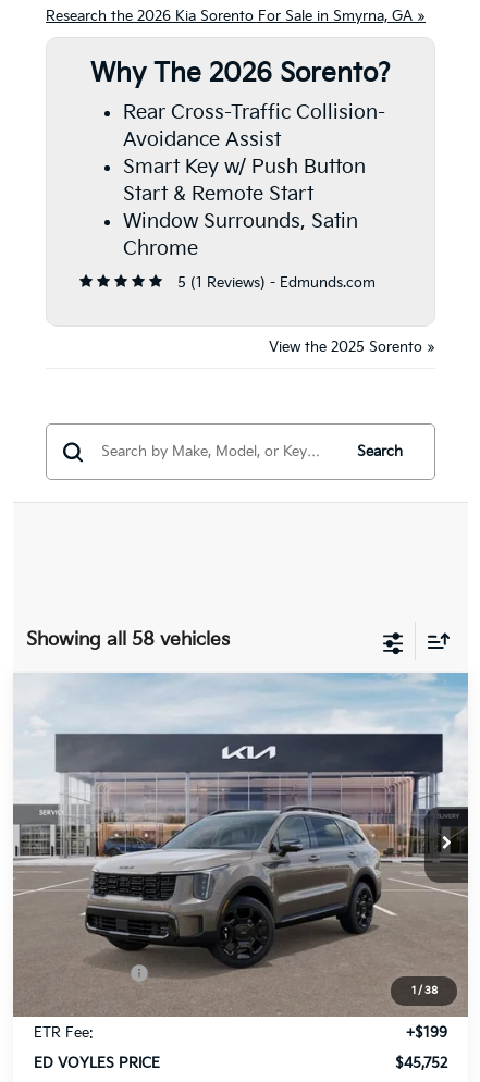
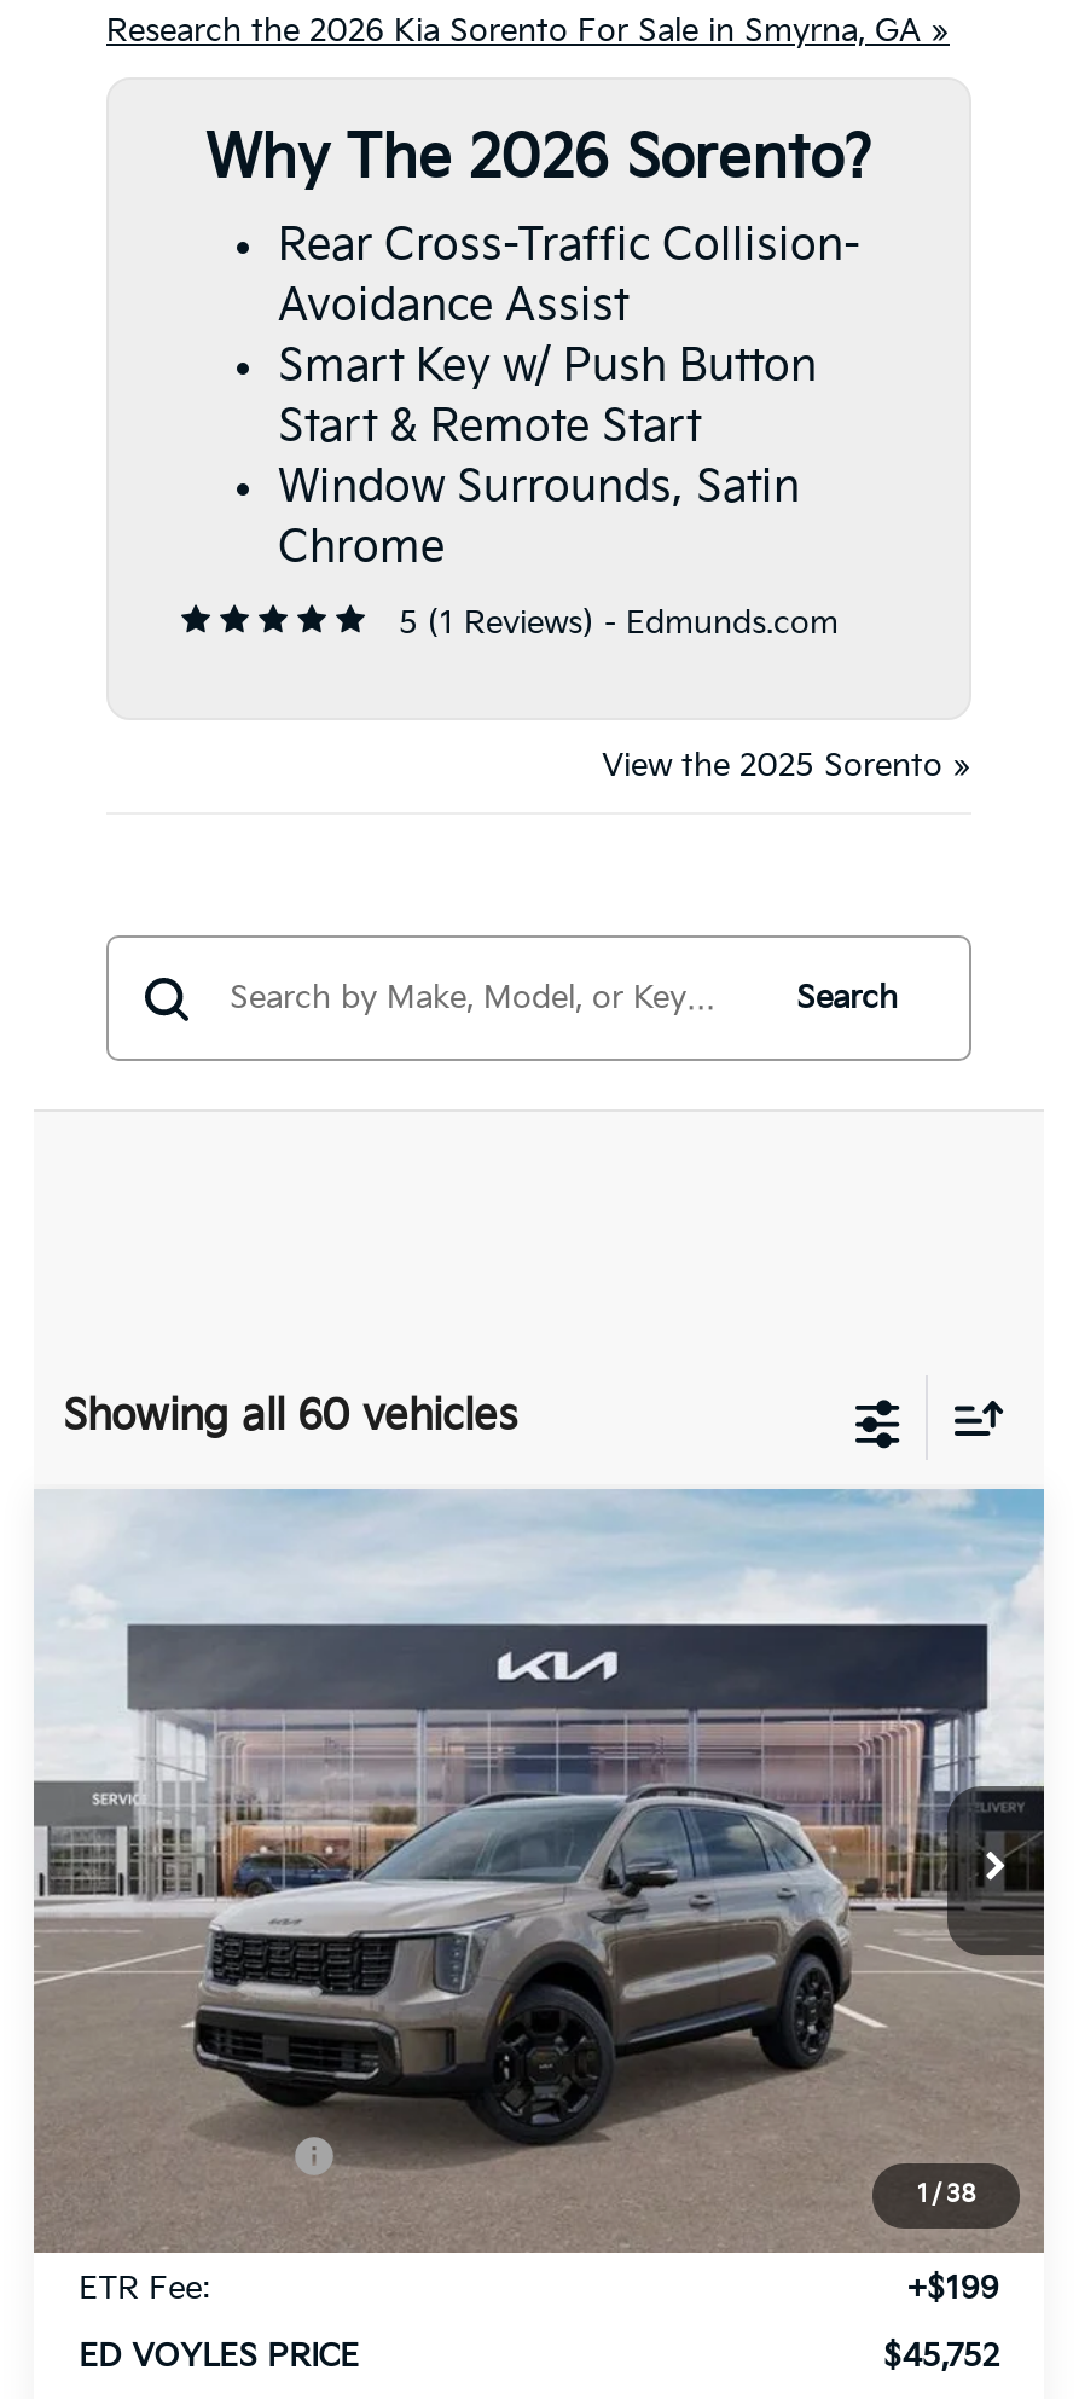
- Showing all 58 vehicles
+ Showing all 60 vehicles
